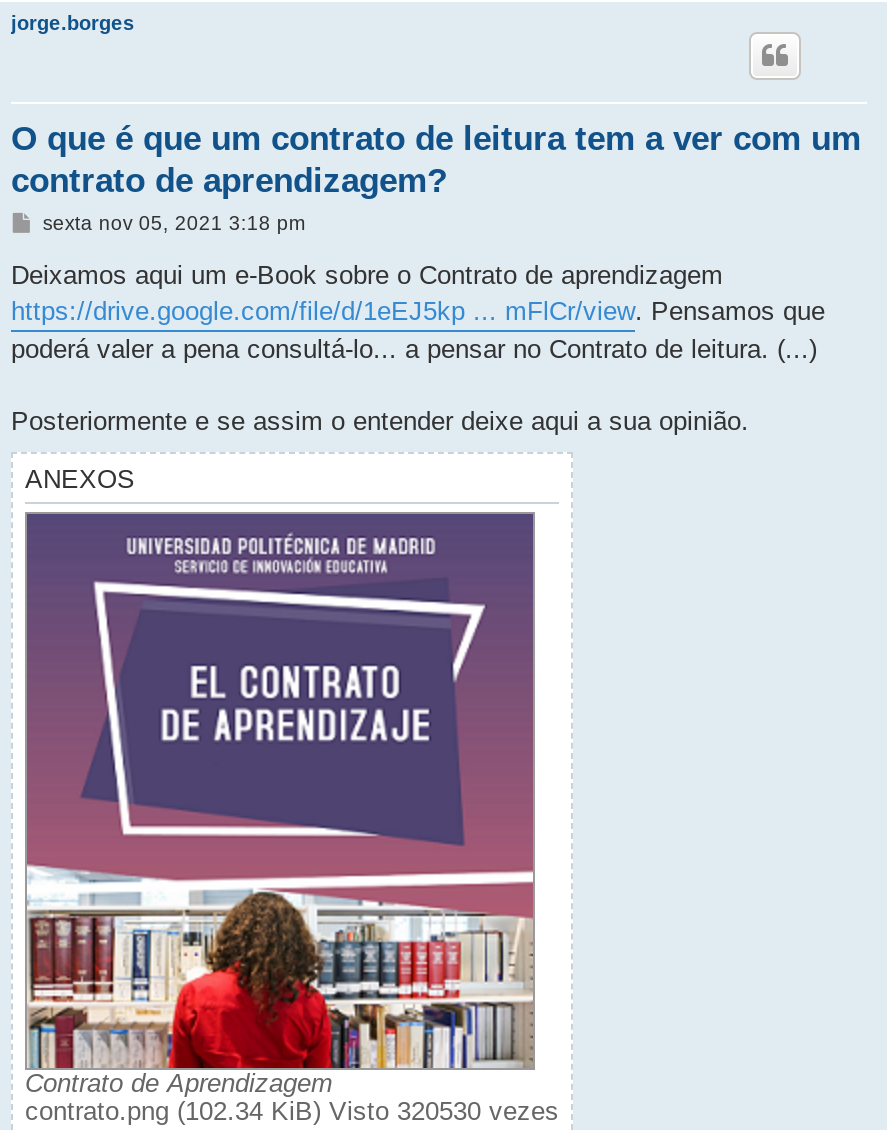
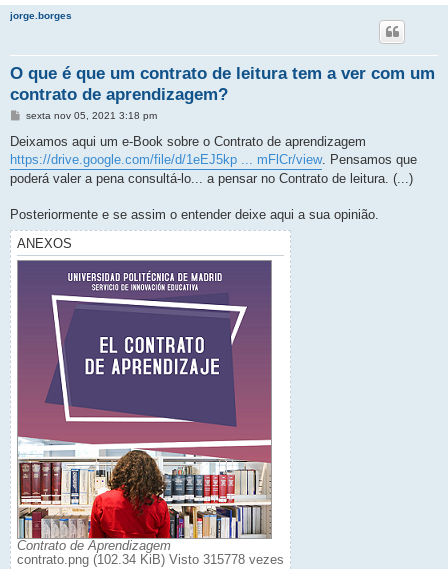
- contrato.png (102.34 KiB) Visto 320530 vezes
+ contrato.png (102.34 KiB) Visto 315778 vezes
